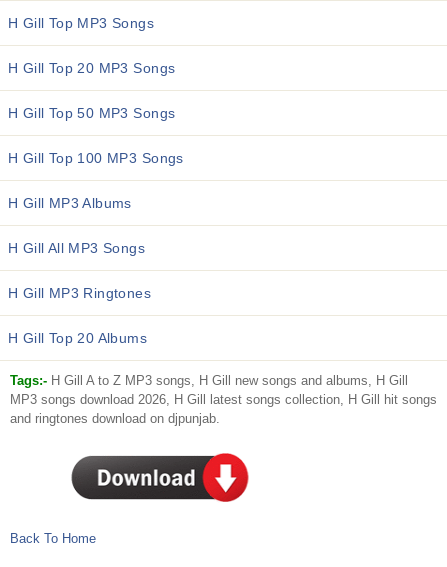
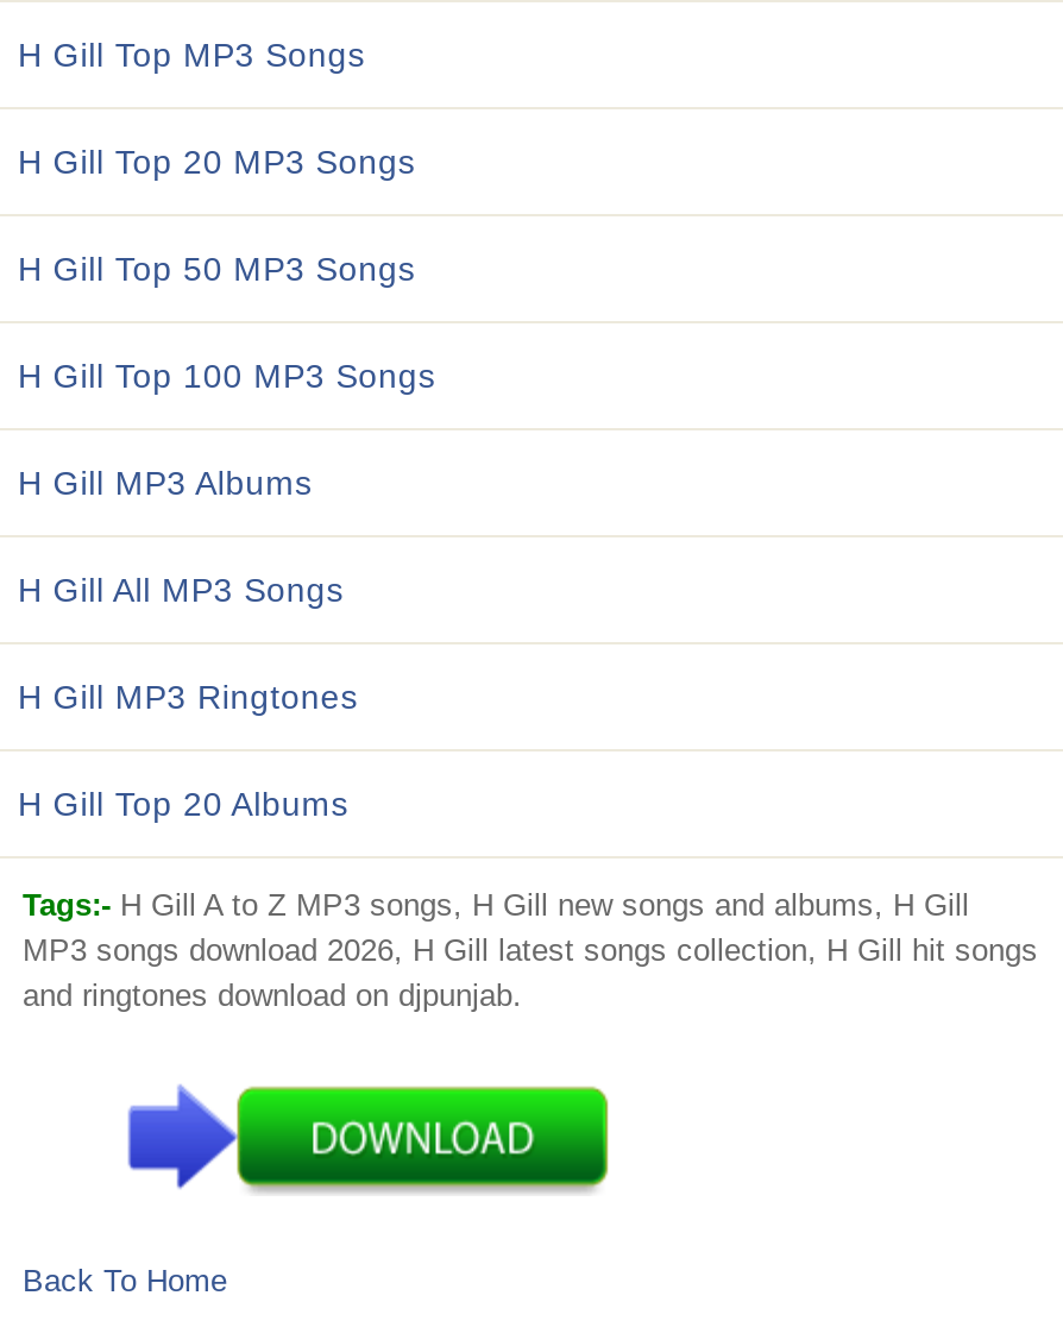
- [image]
+ [image]
